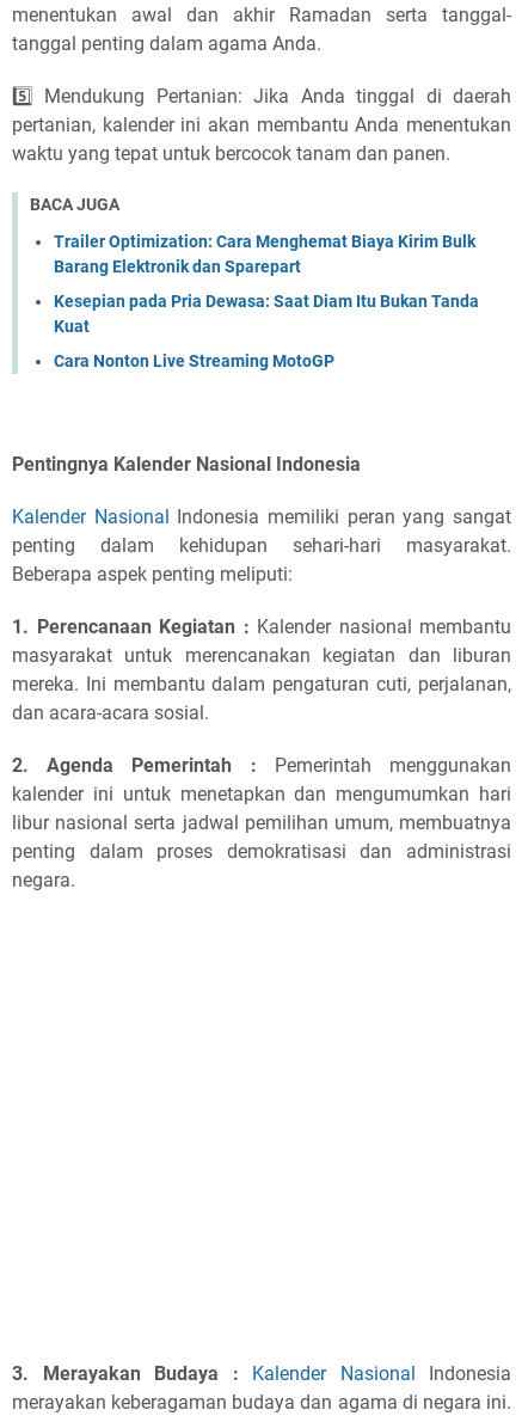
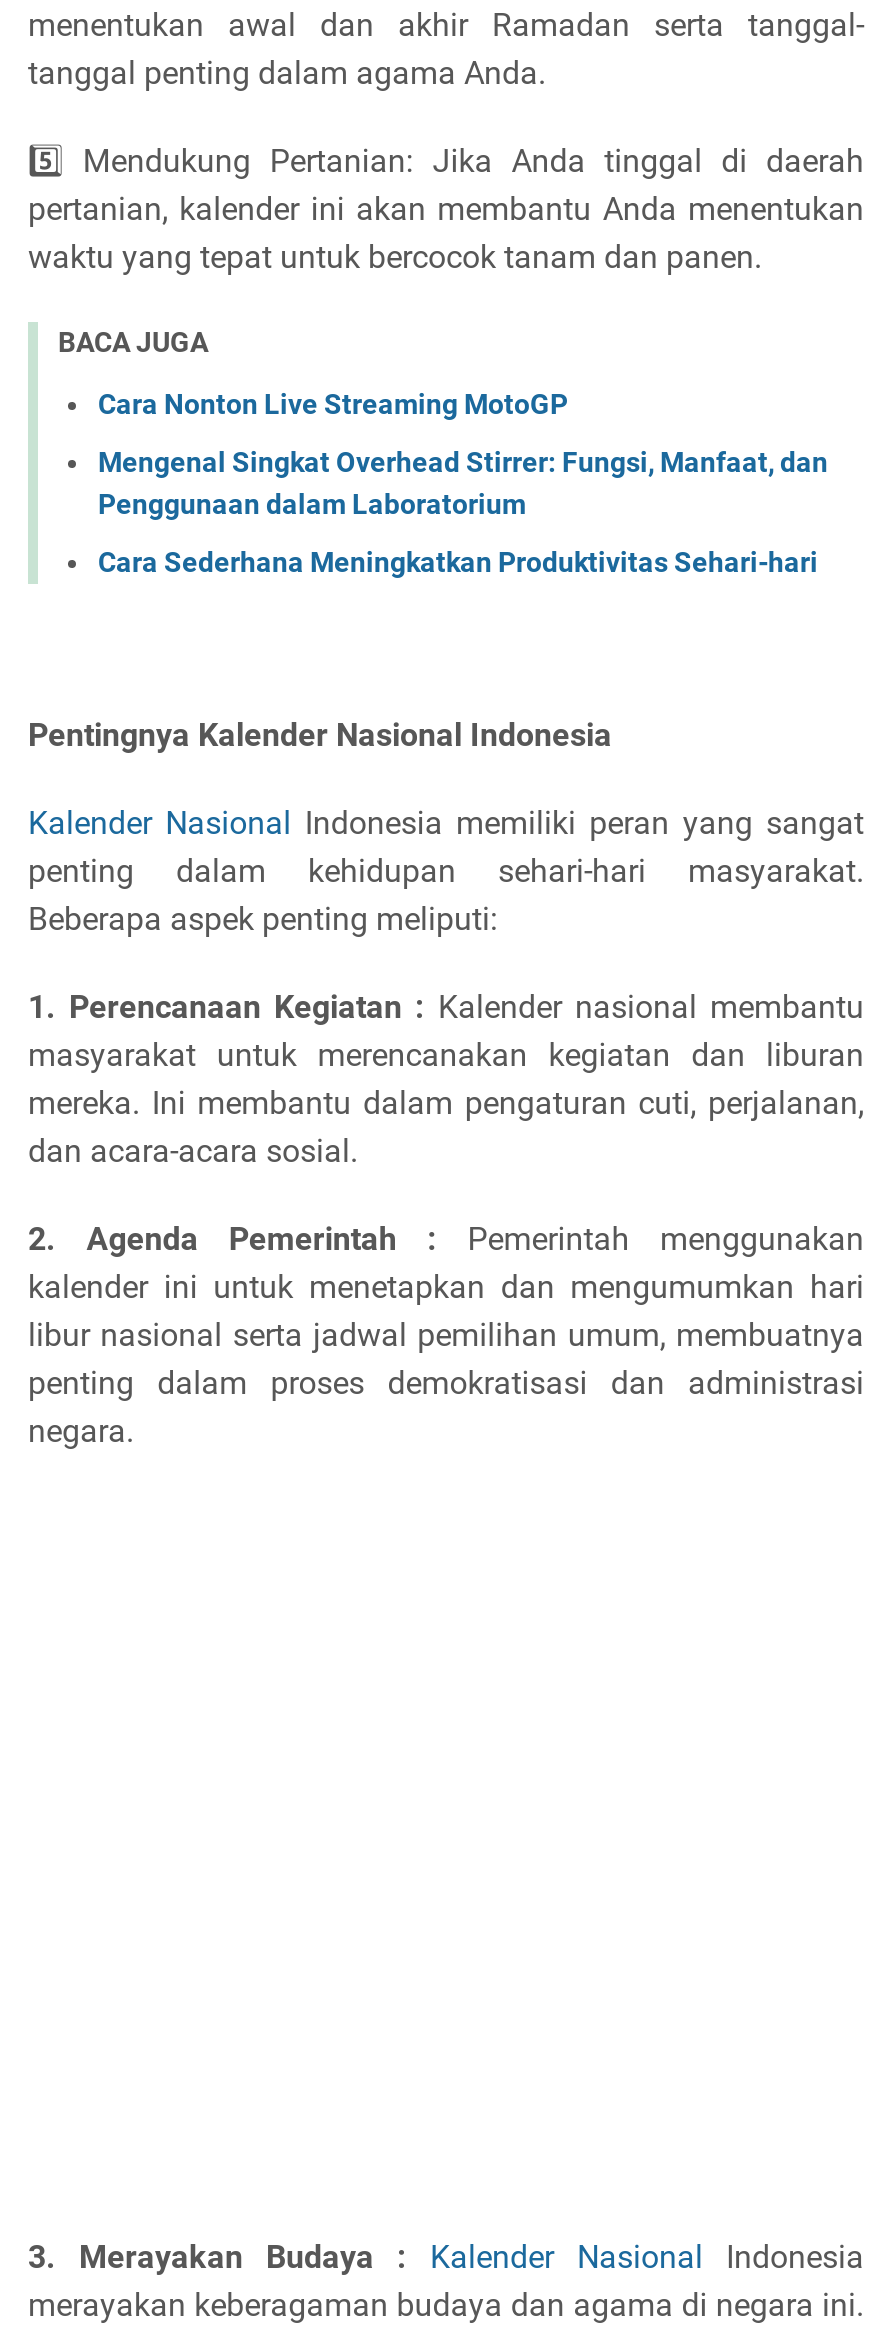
- Trailer Optimization: Cara Menghemat Biaya Kirim Bulk
- Barang Elektronik dan Sparepart
- Kesepian pada Pria Dewasa: Saat Diam Itu Bukan Tanda
- Kuat

moved up: Cara Nonton Live Streaming MotoGP

+ Mengenal Singkat Overhead Stirrer: Fungsi, Manfaat, dan
+ Penggunaan dalam Laboratorium
+ Cara Sederhana Meningkatkan Produktivitas Sehari-hari
